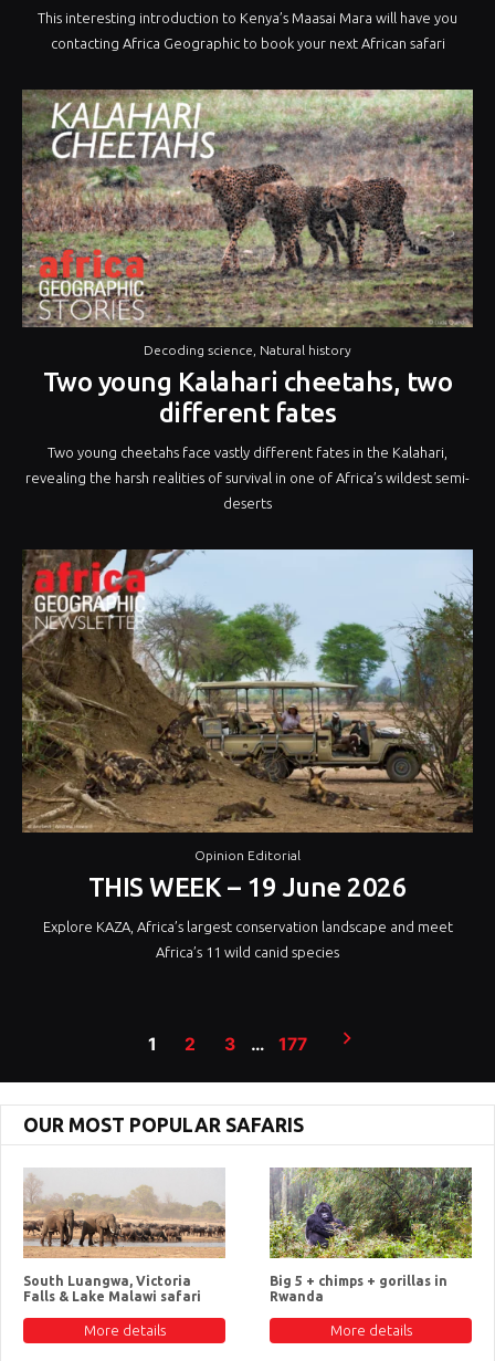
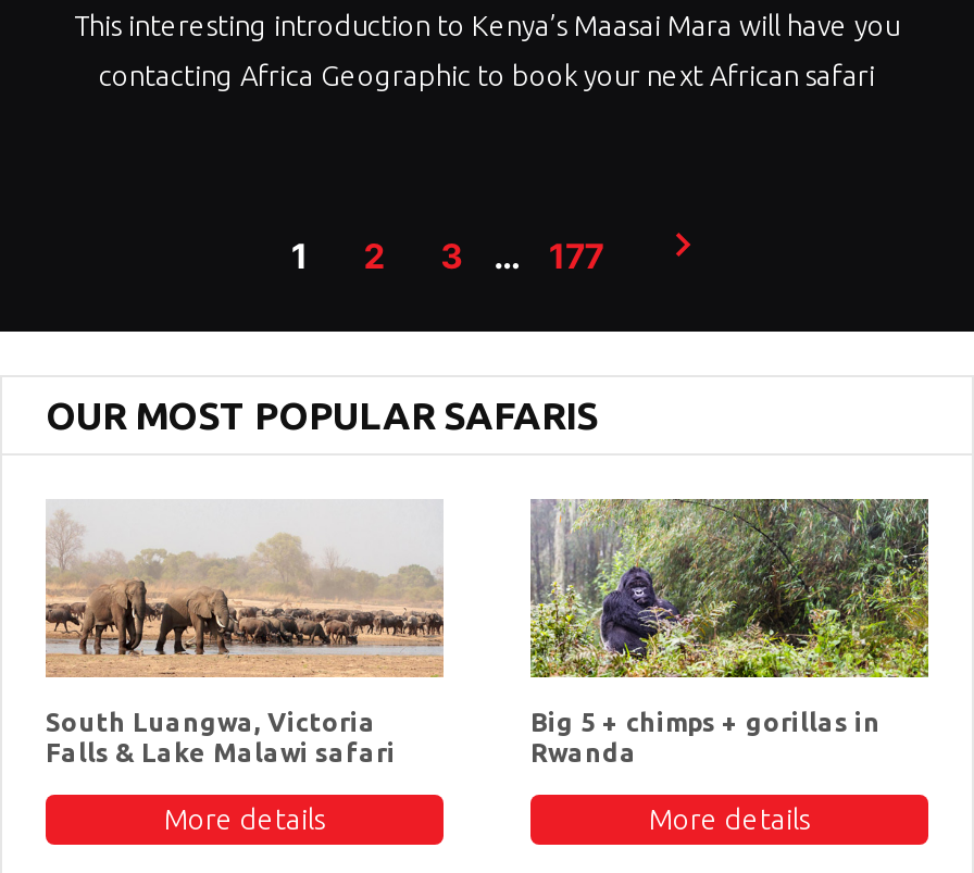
- [image]
- Decoding science, Natural history
- Two young Kalahari cheetahs, two
- different fates
- Two young cheetahs face vastly different fates in the Kalahari,
- revealing the harsh realities of survival in one of Africa’s wildest semi-
- deserts

- [image]
- Opinion Editorial
- THIS WEEK – 19 June 2026
- Explore KAZA, Africa’s largest conservation landscape and meet
- Africa’s 11 wild canid species
